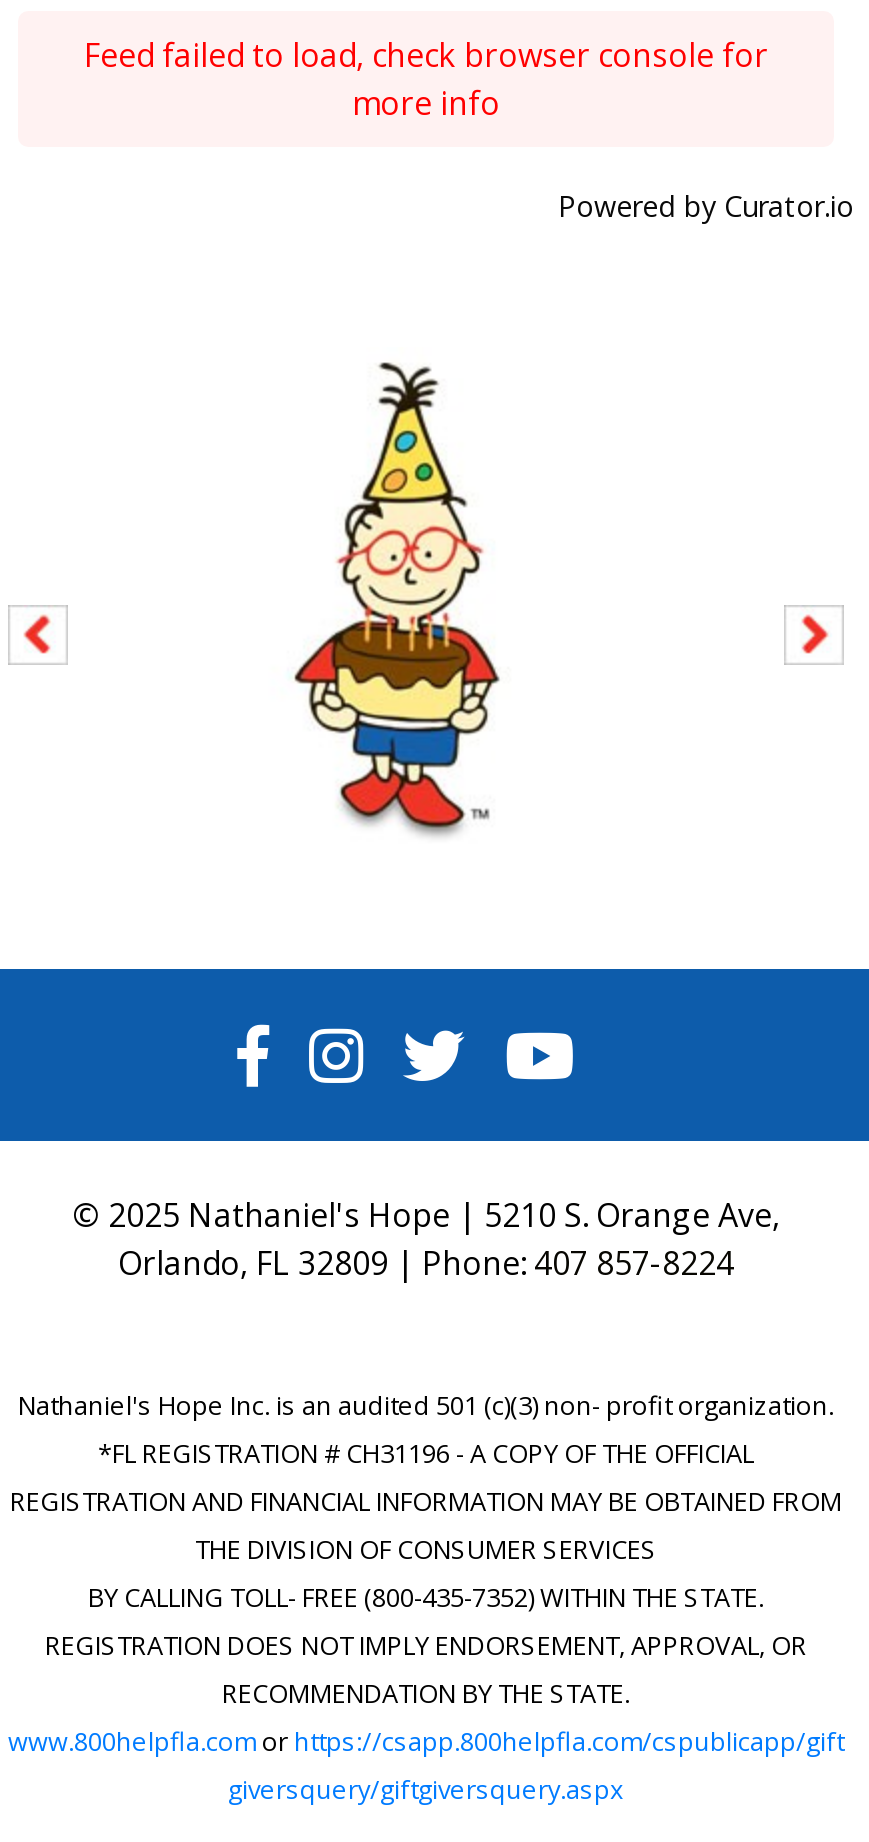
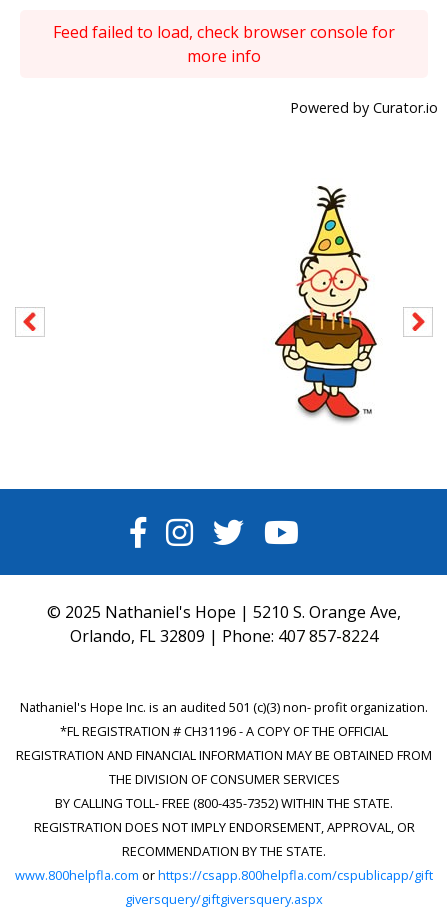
+ [image]

- [image]
